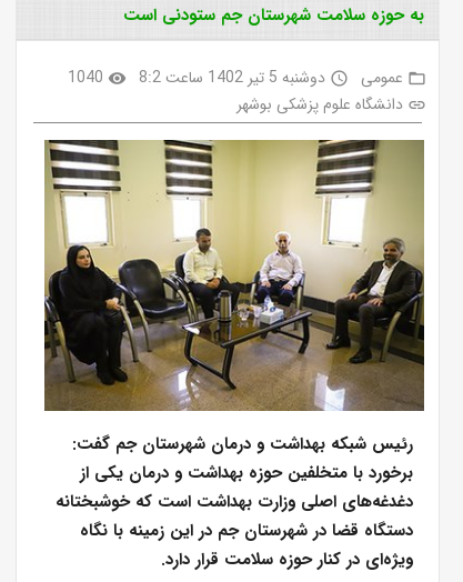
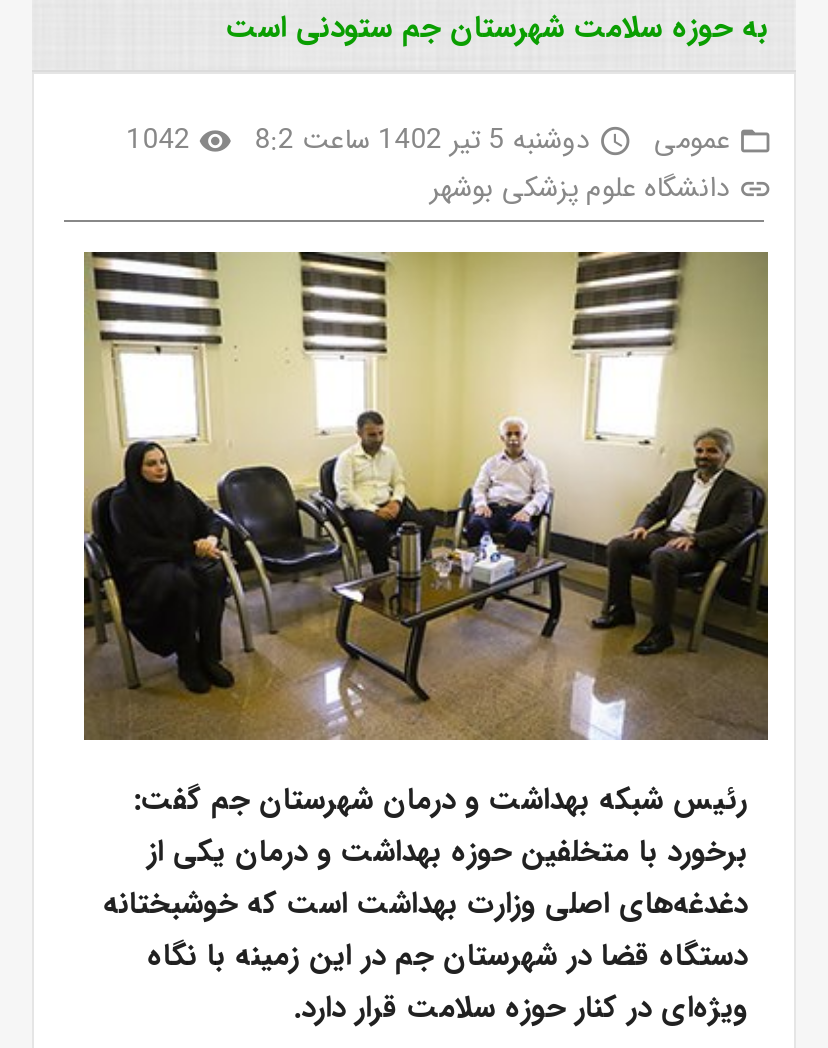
- 1040
+ 1042
